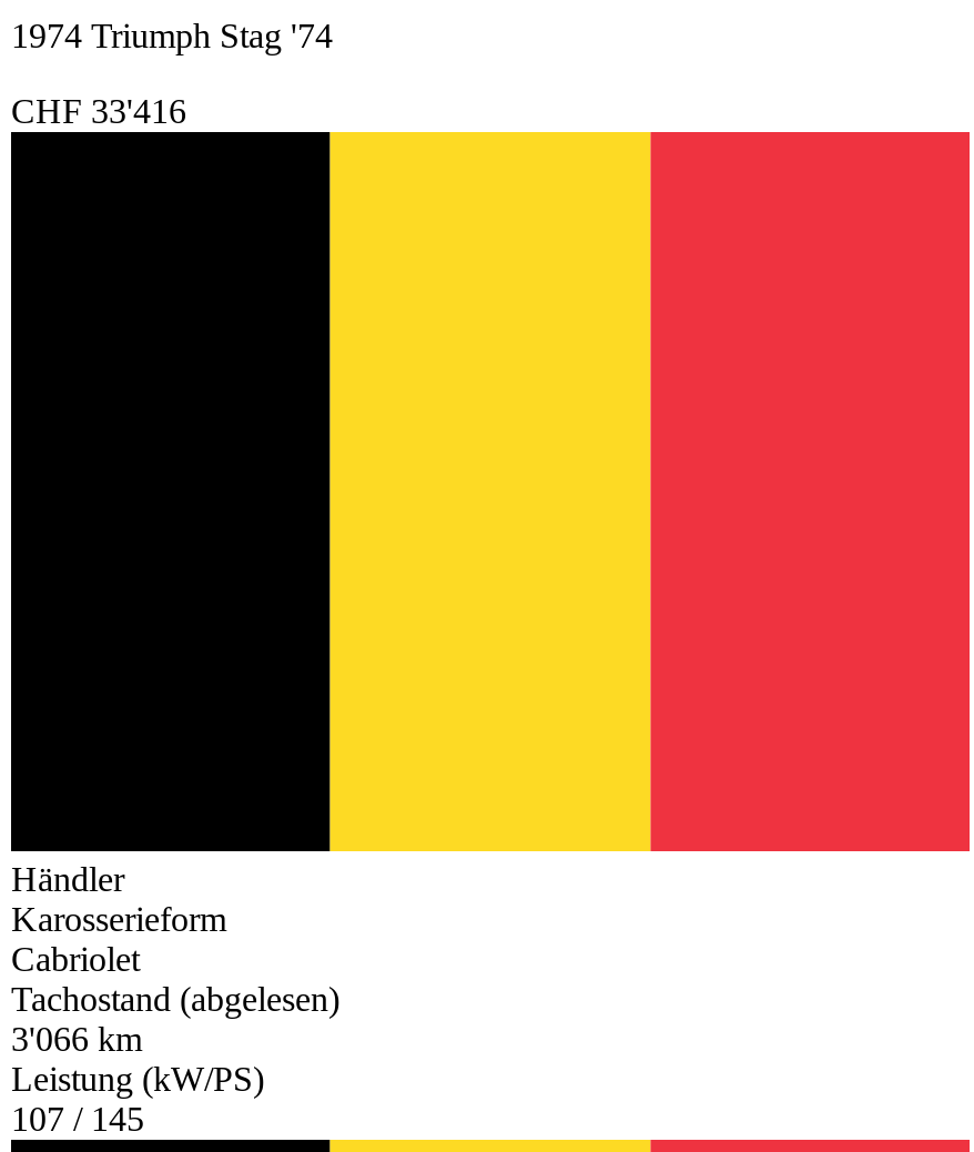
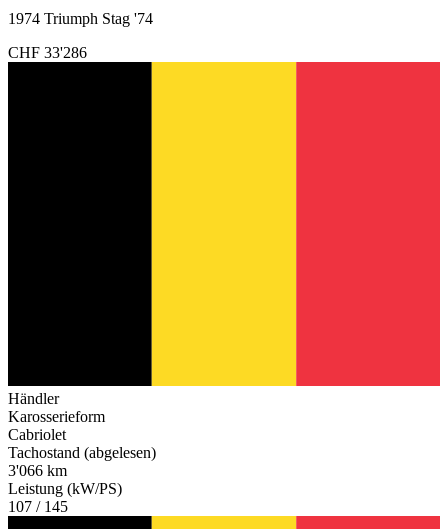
- CHF 33'416
+ CHF 33'286
